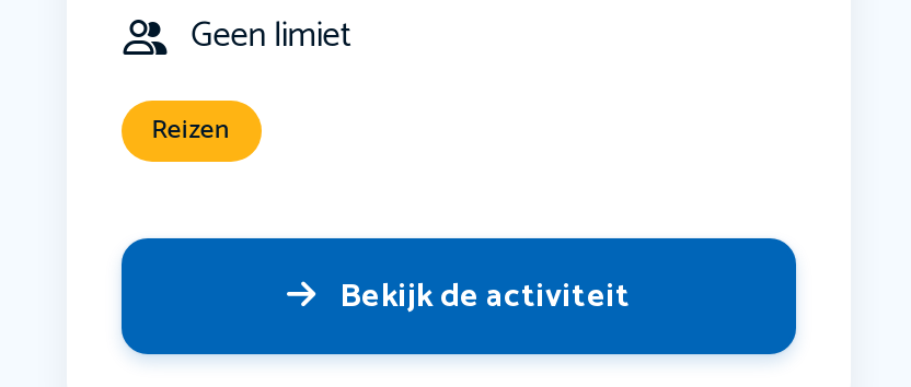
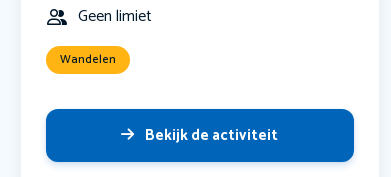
- Reizen
+ Wandelen
